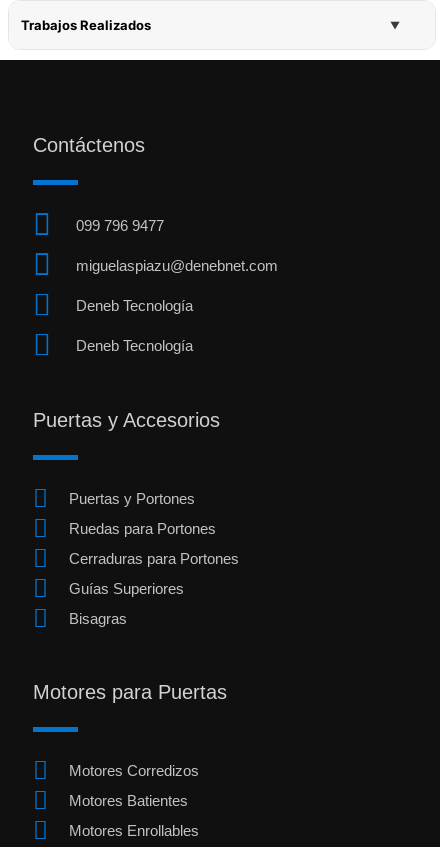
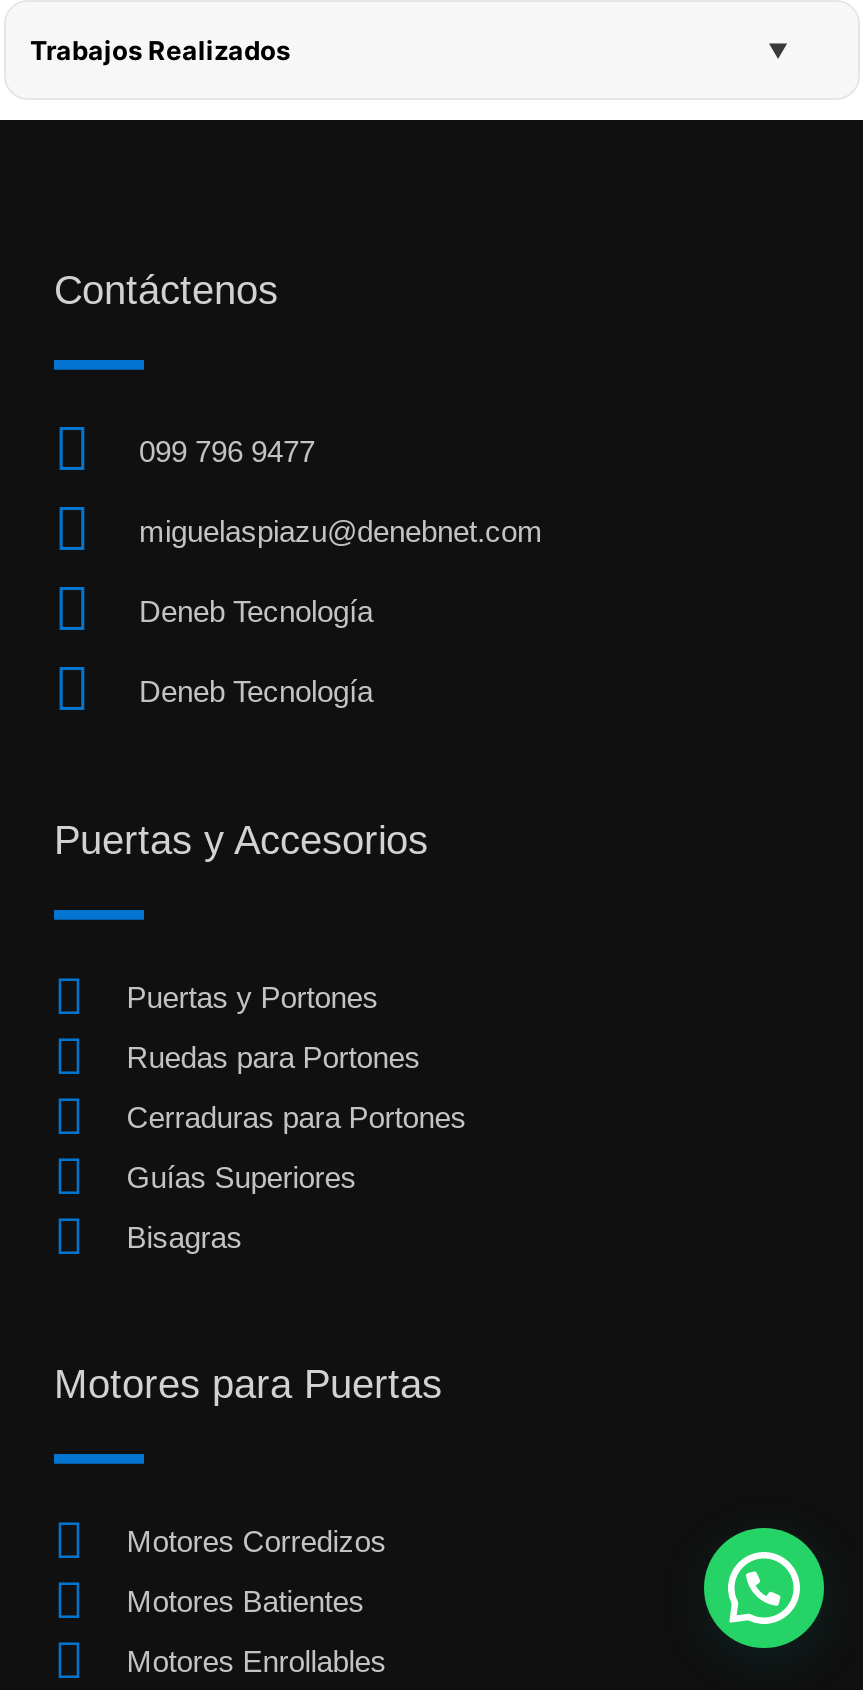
+ [image]
